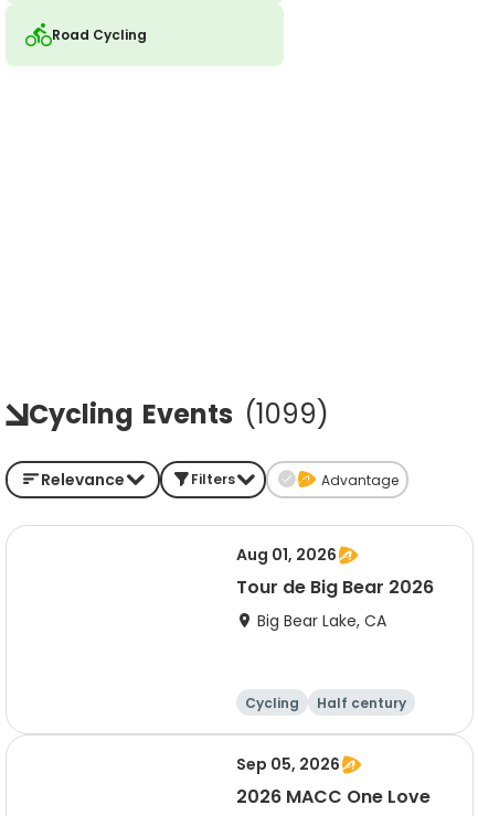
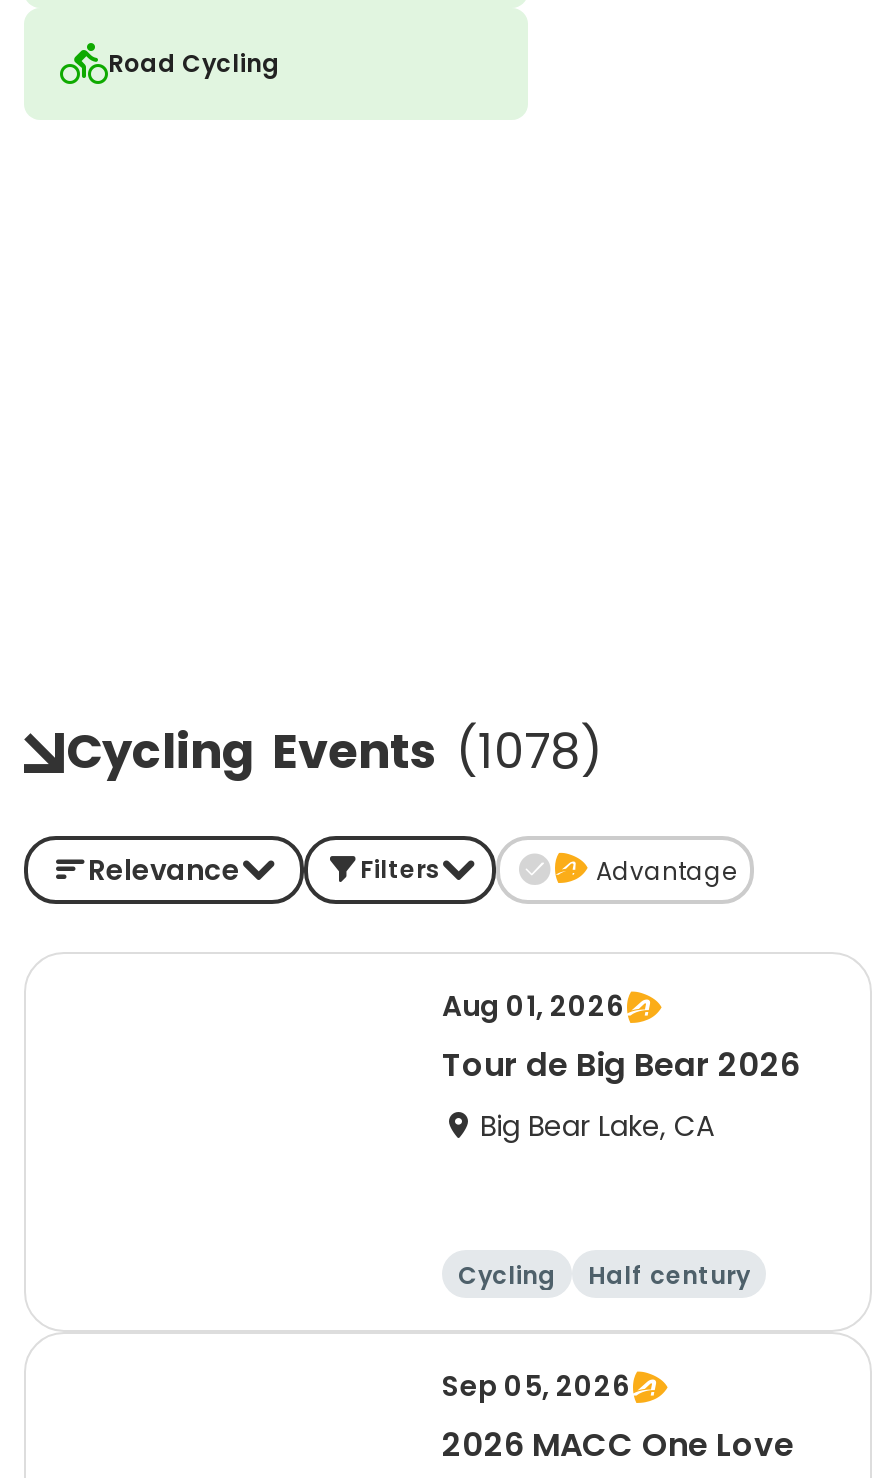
- Cycling Events (1099)
+ Cycling Events (1078)
